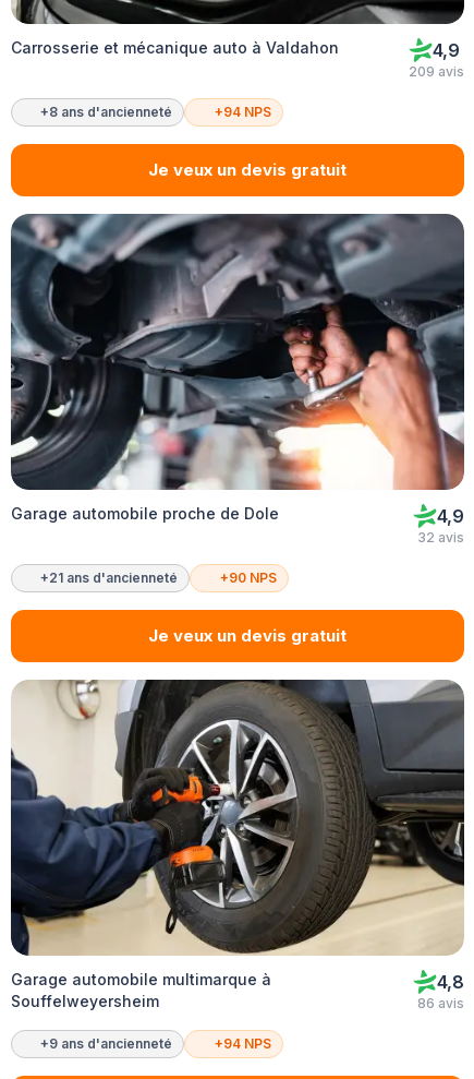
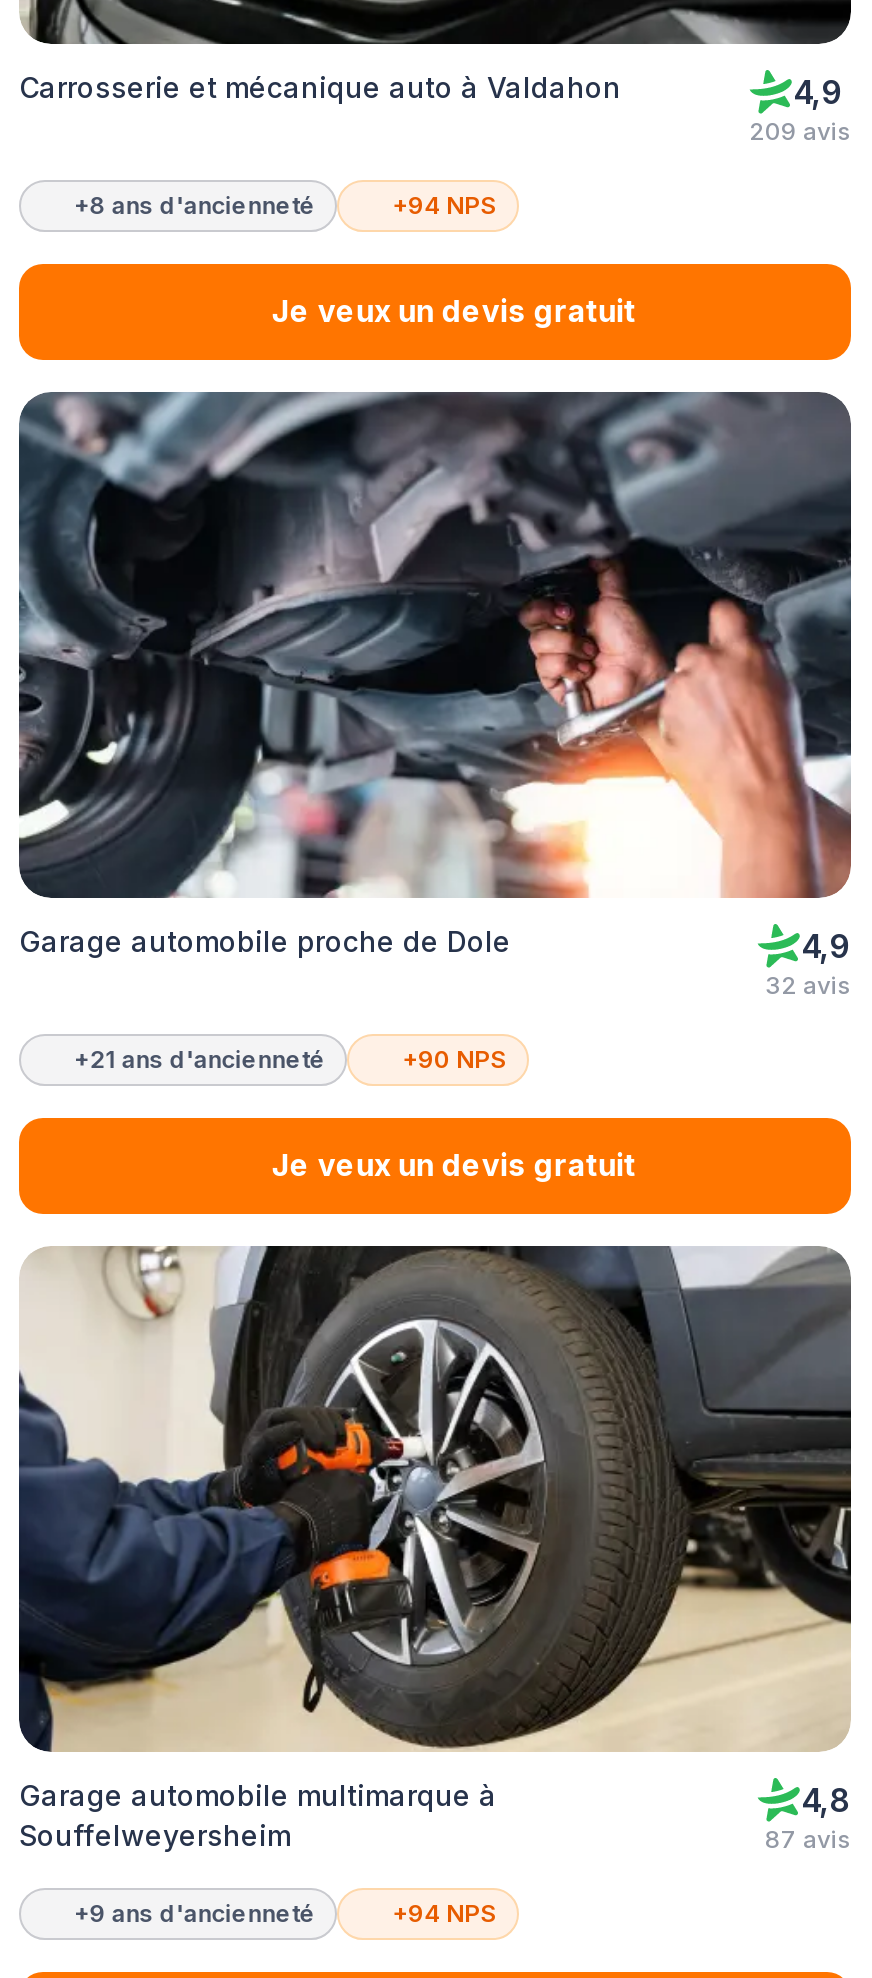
- 86 avis
+ 87 avis
